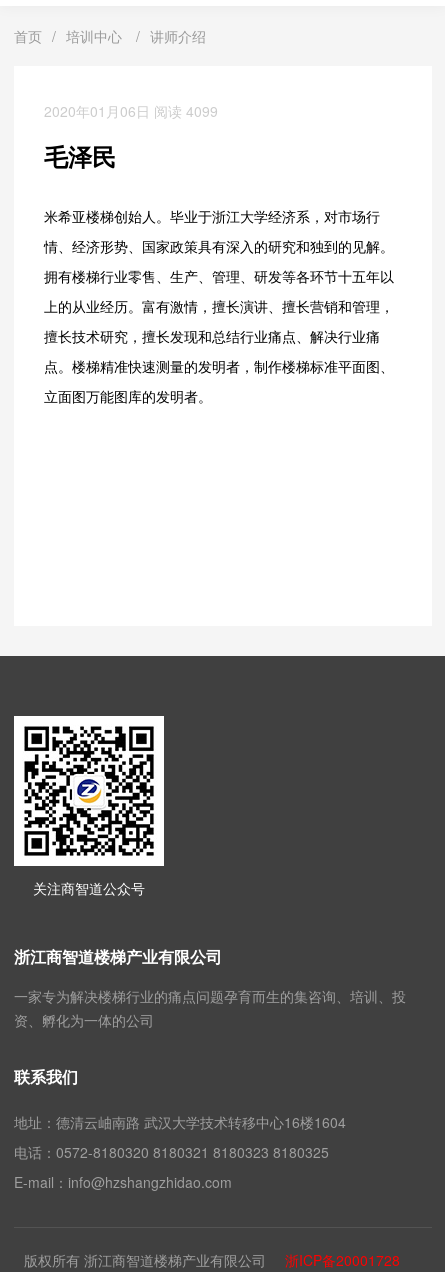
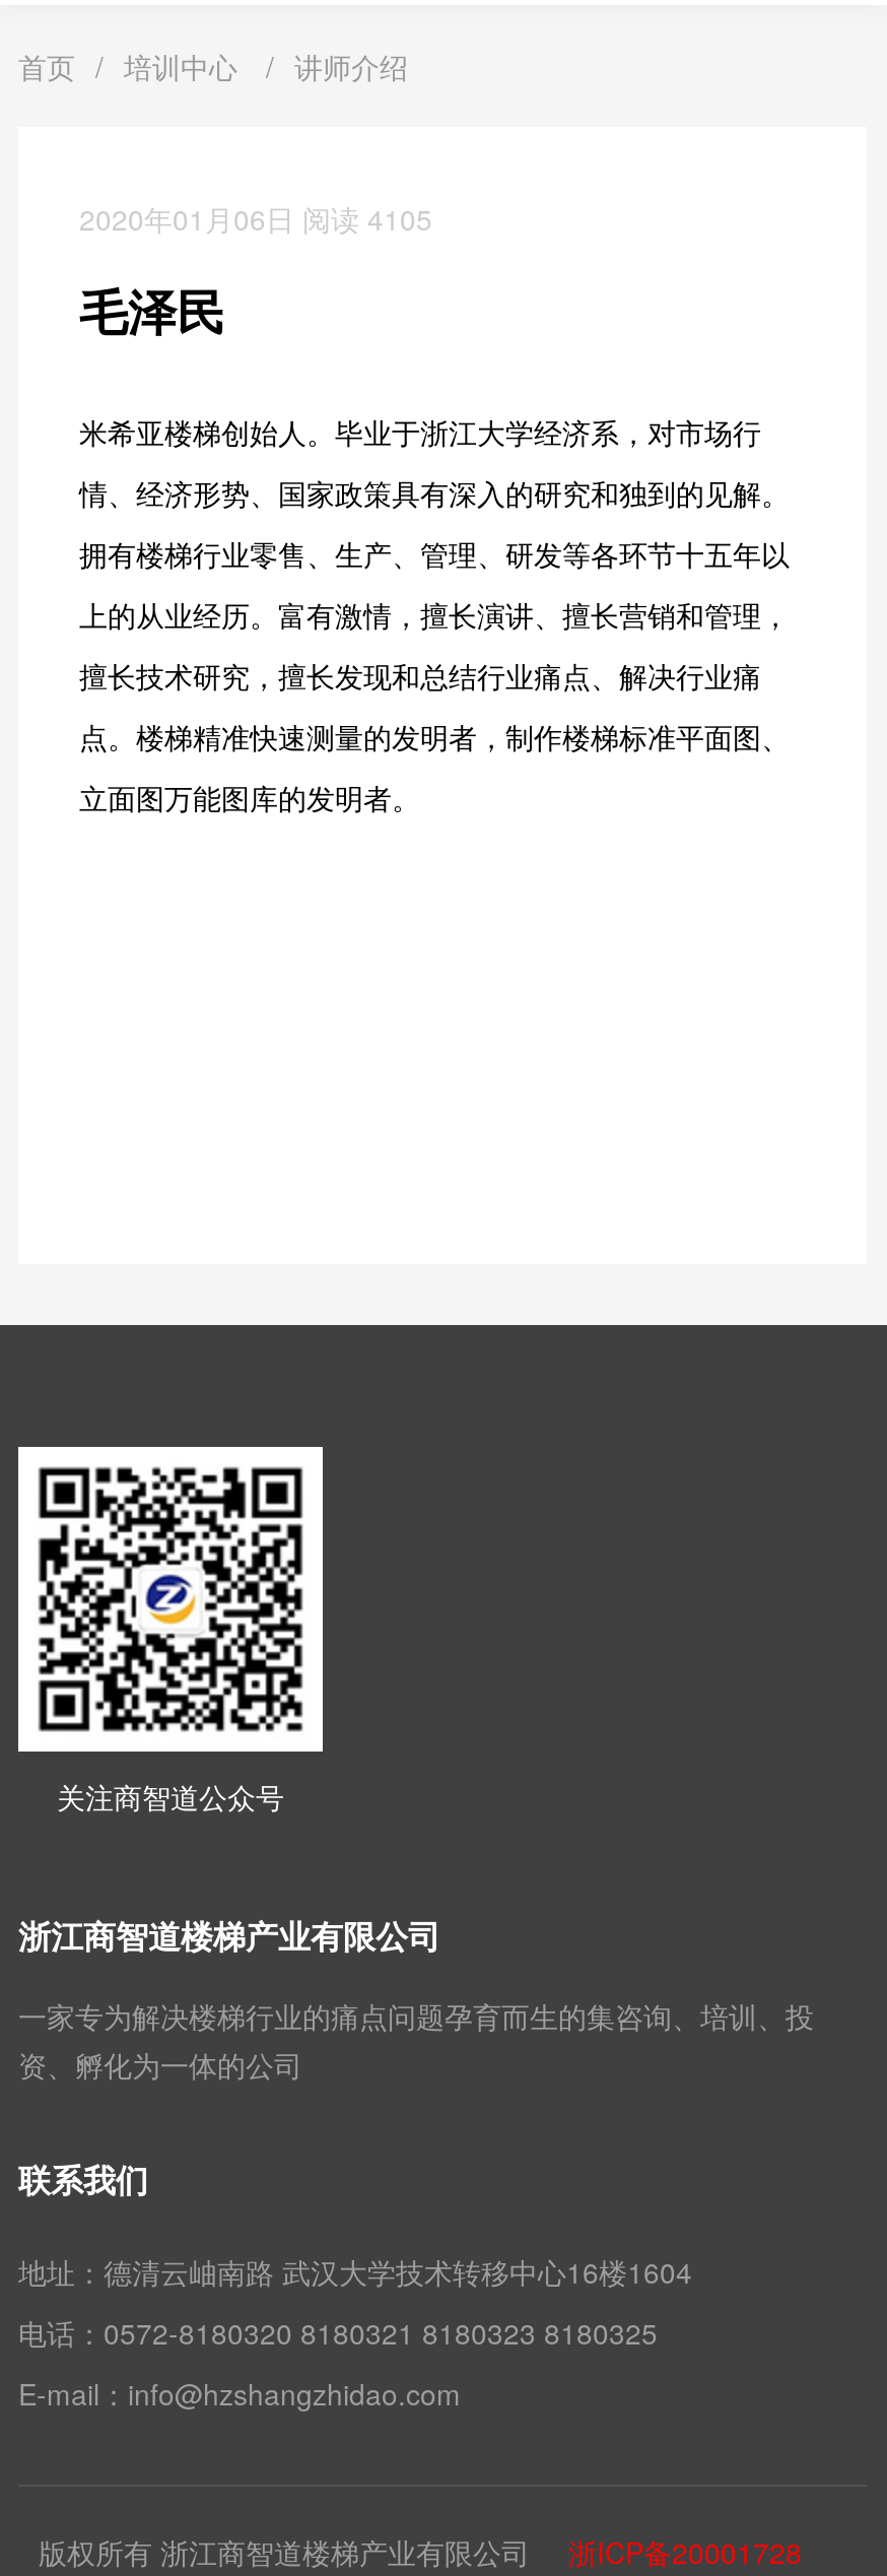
- 2020年01月06日 阅读 4099
+ 2020年01月06日 阅读 4105
